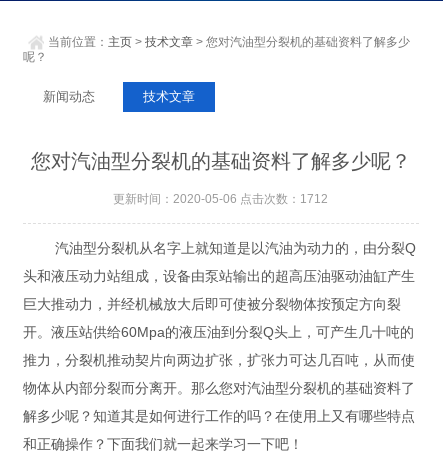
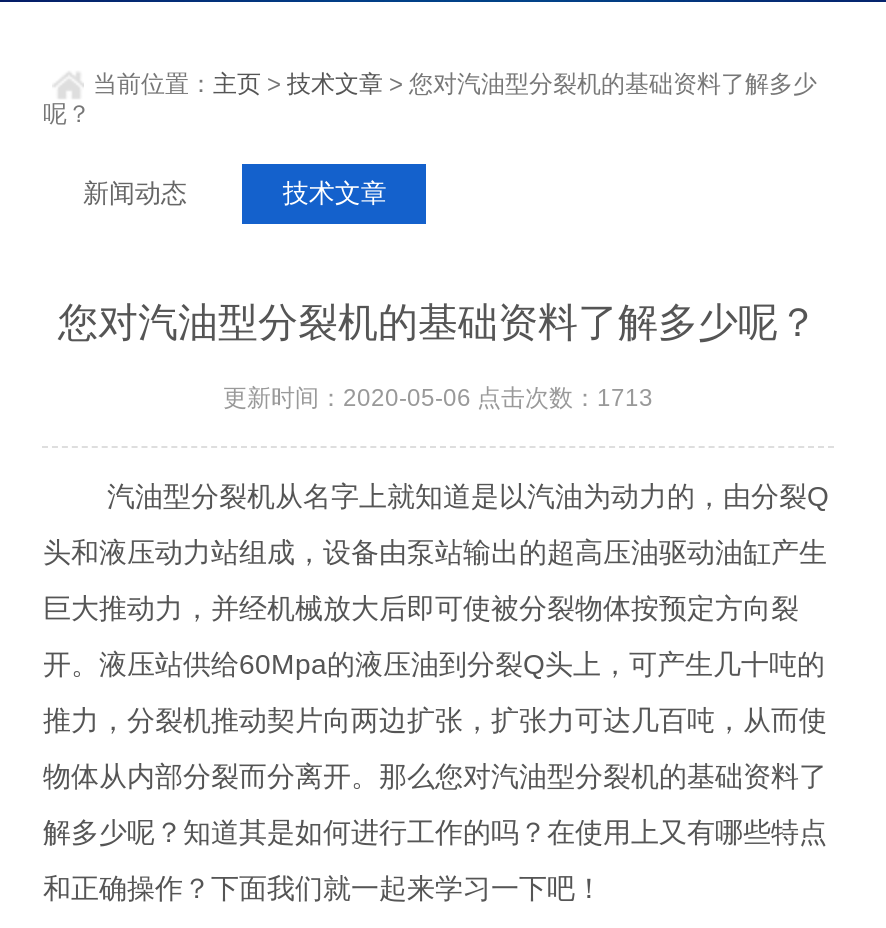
- 更新时间：2020-05-06 点击次数：1712
+ 更新时间：2020-05-06 点击次数：1713
